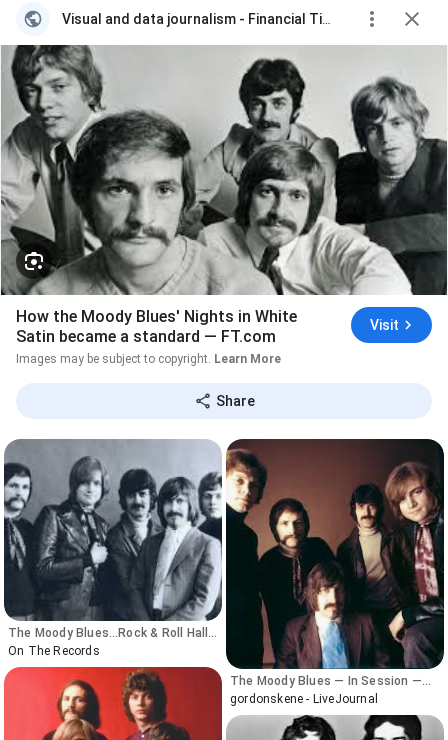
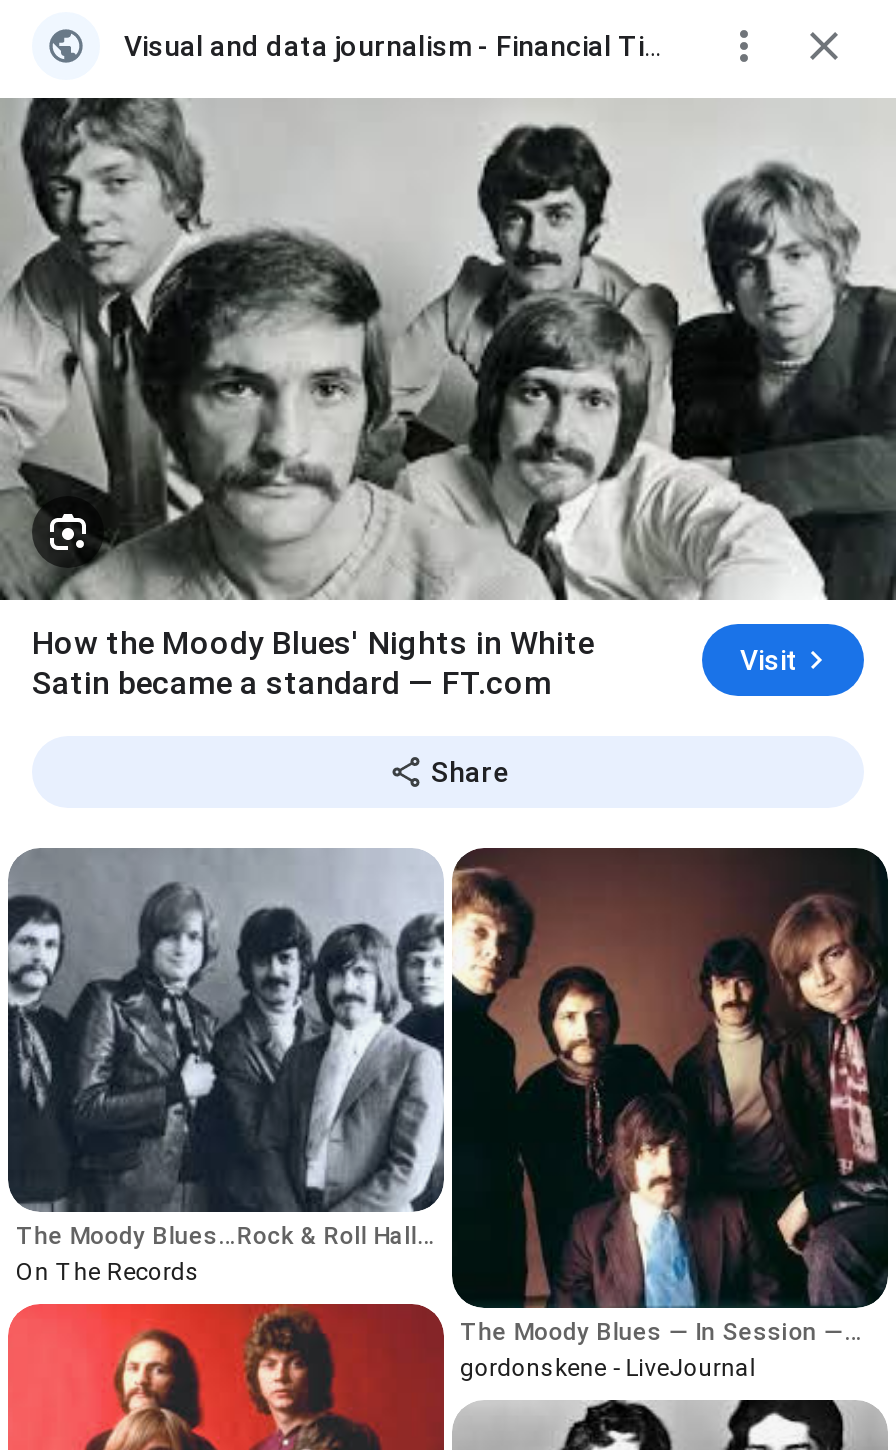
- Images may be subject to copyright. Learn More
